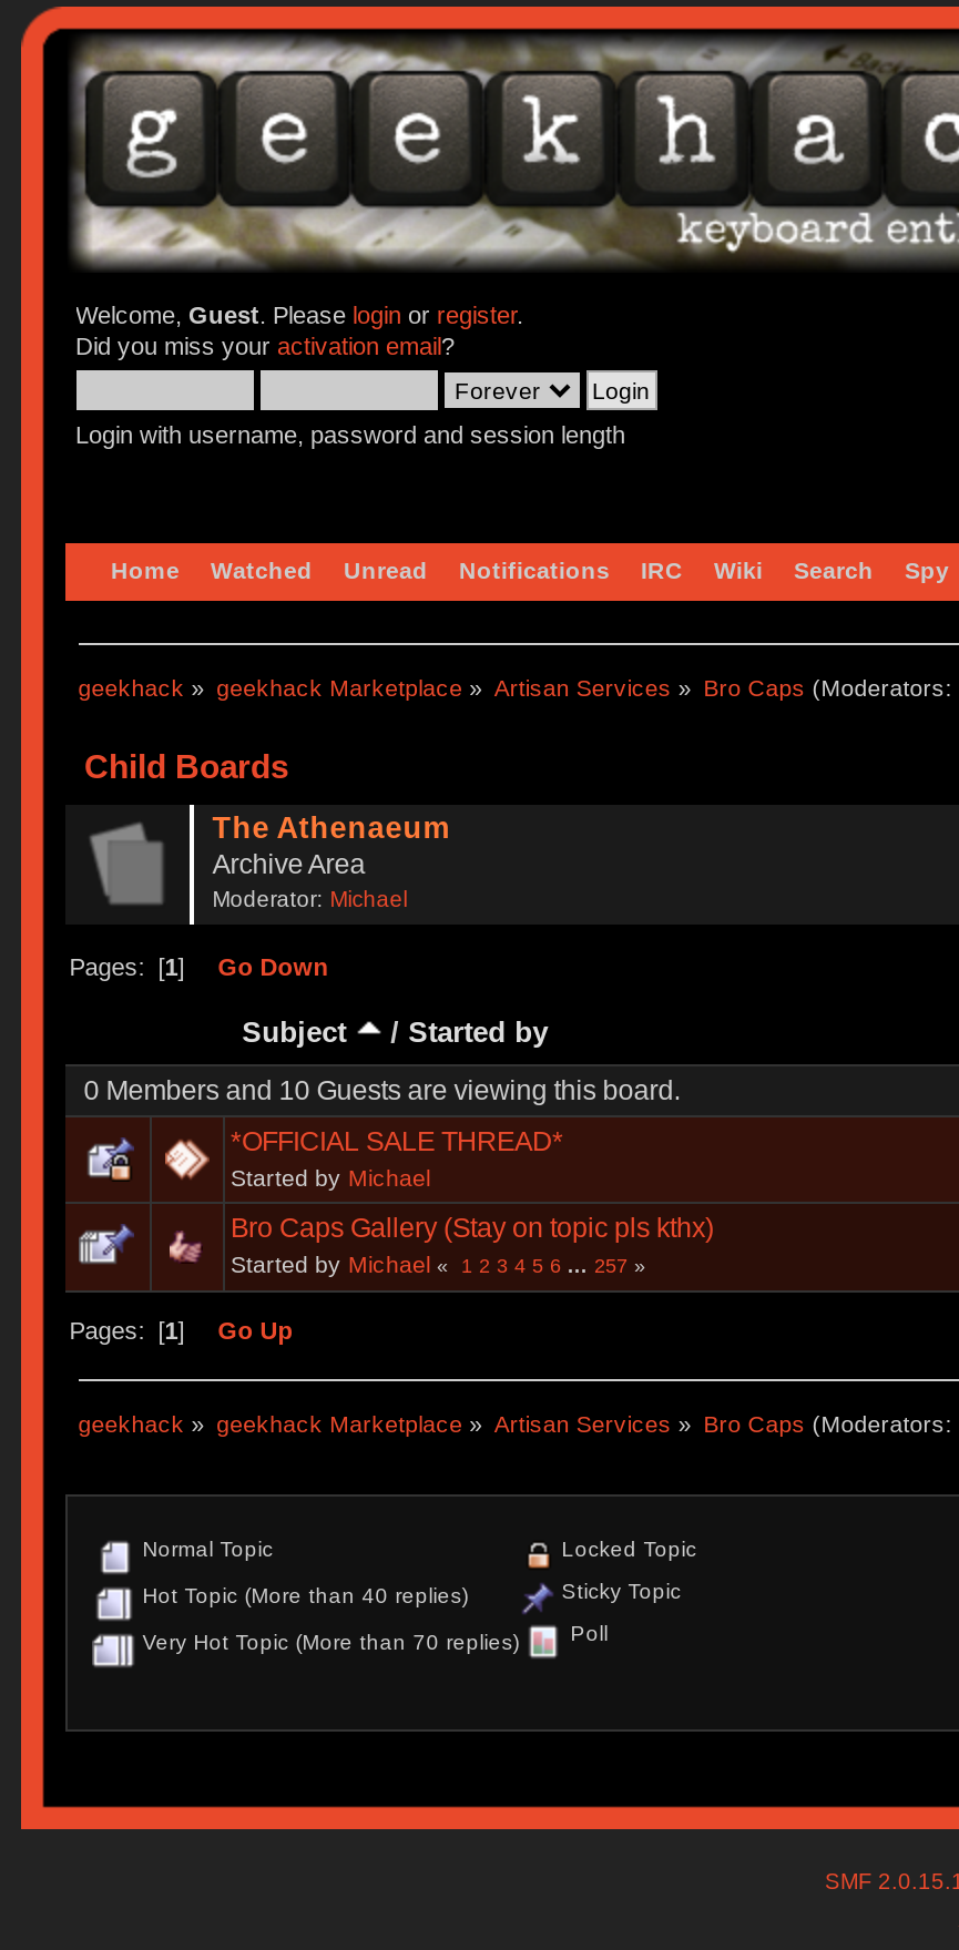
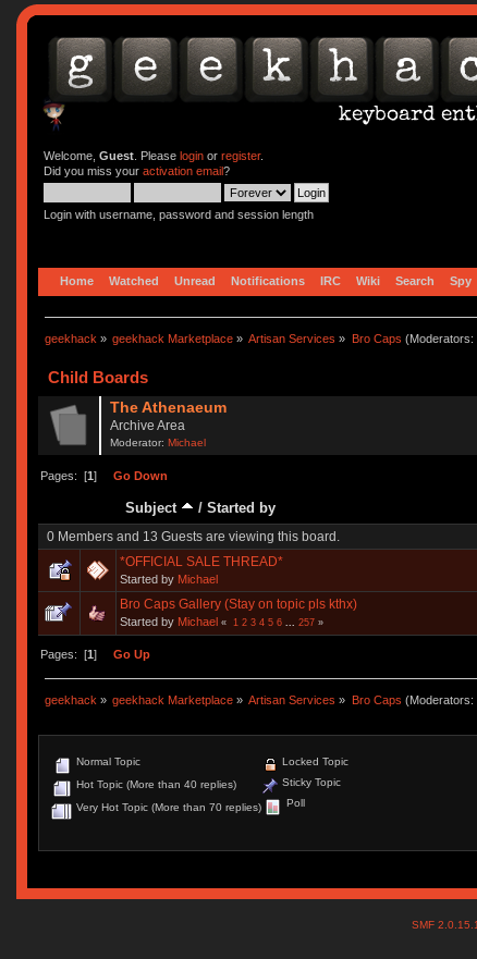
- [image]
+ [image]

- 0 Members and 10 Guests are viewing this board.
+ 0 Members and 13 Guests are viewing this board.
